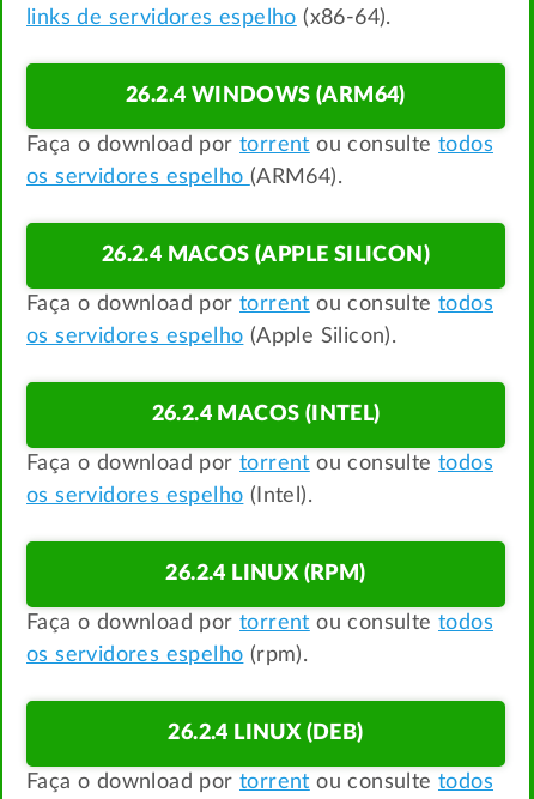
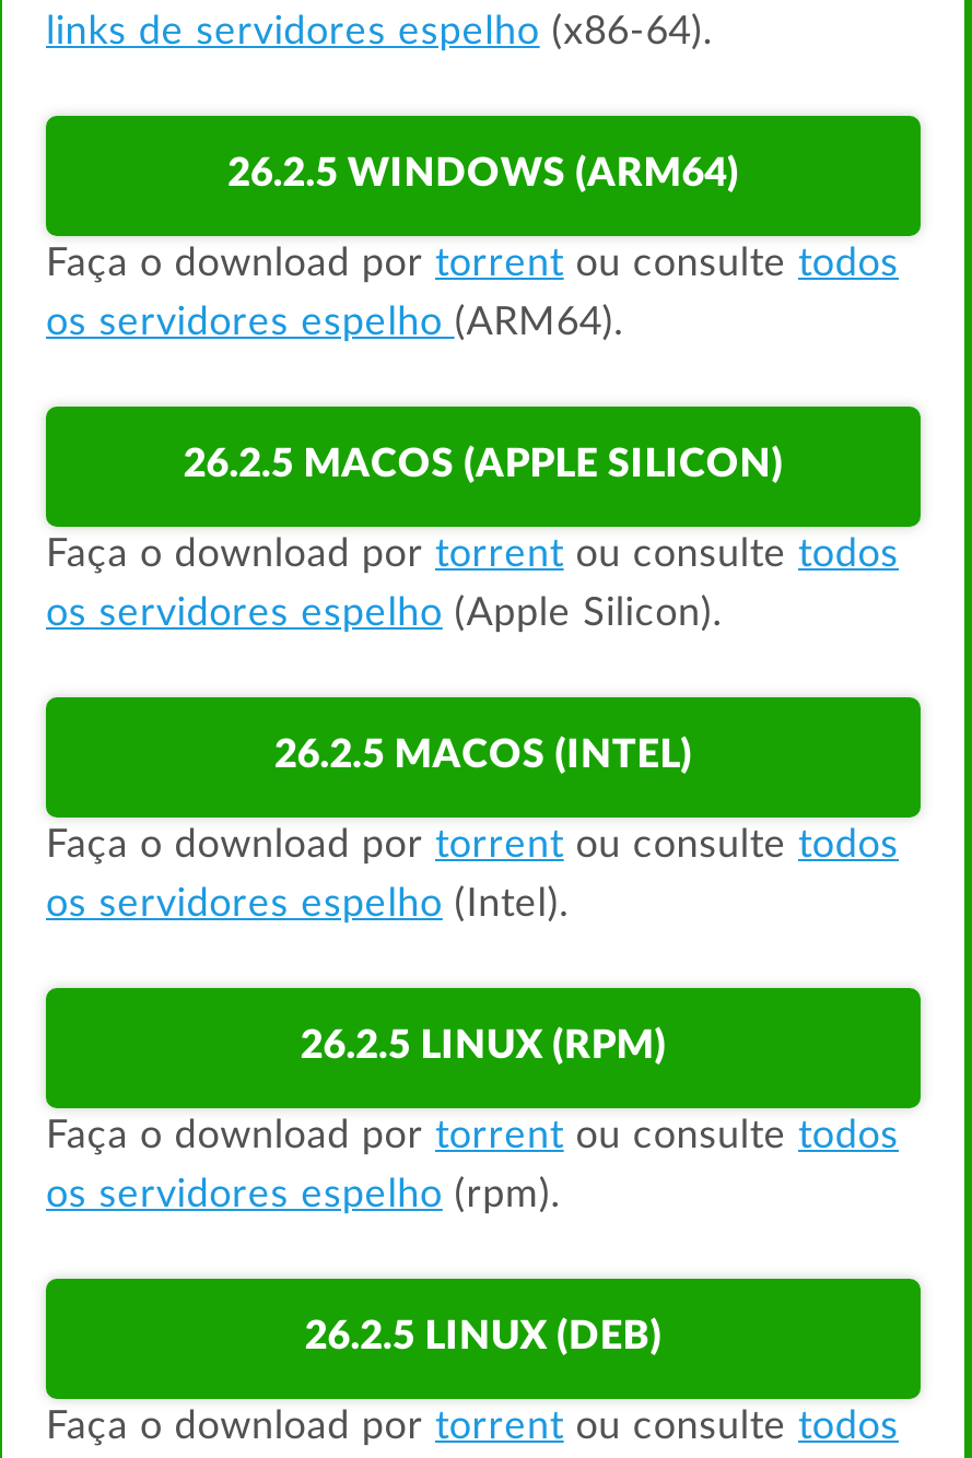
- 26.2.4 WINDOWS (ARM64)
+ 26.2.5 WINDOWS (ARM64)

- 26.2.4 MACOS (APPLE SILICON)
+ 26.2.5 MACOS (APPLE SILICON)

- 26.2.4 MACOS (INTEL)
+ 26.2.5 MACOS (INTEL)

- 26.2.4 LINUX (RPM)
+ 26.2.5 LINUX (RPM)

- 26.2.4 LINUX (DEB)
+ 26.2.5 LINUX (DEB)
